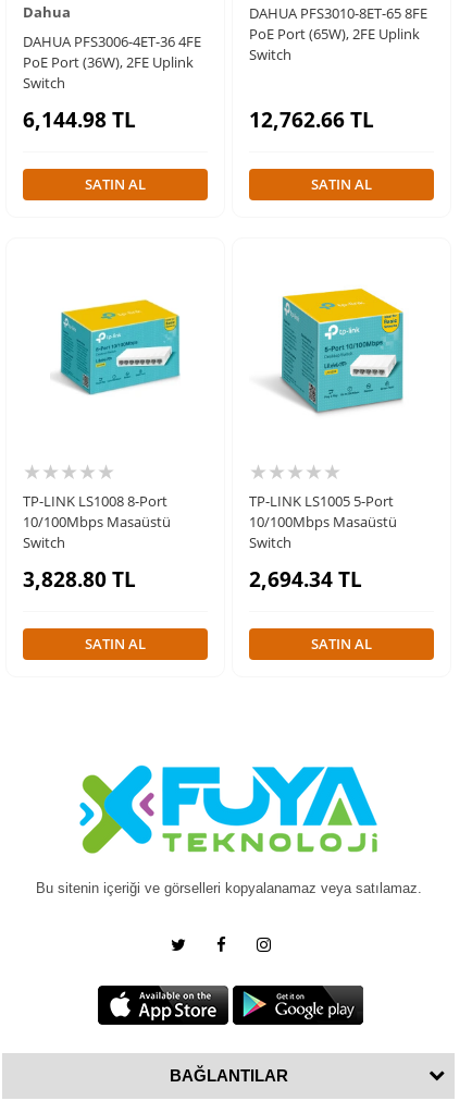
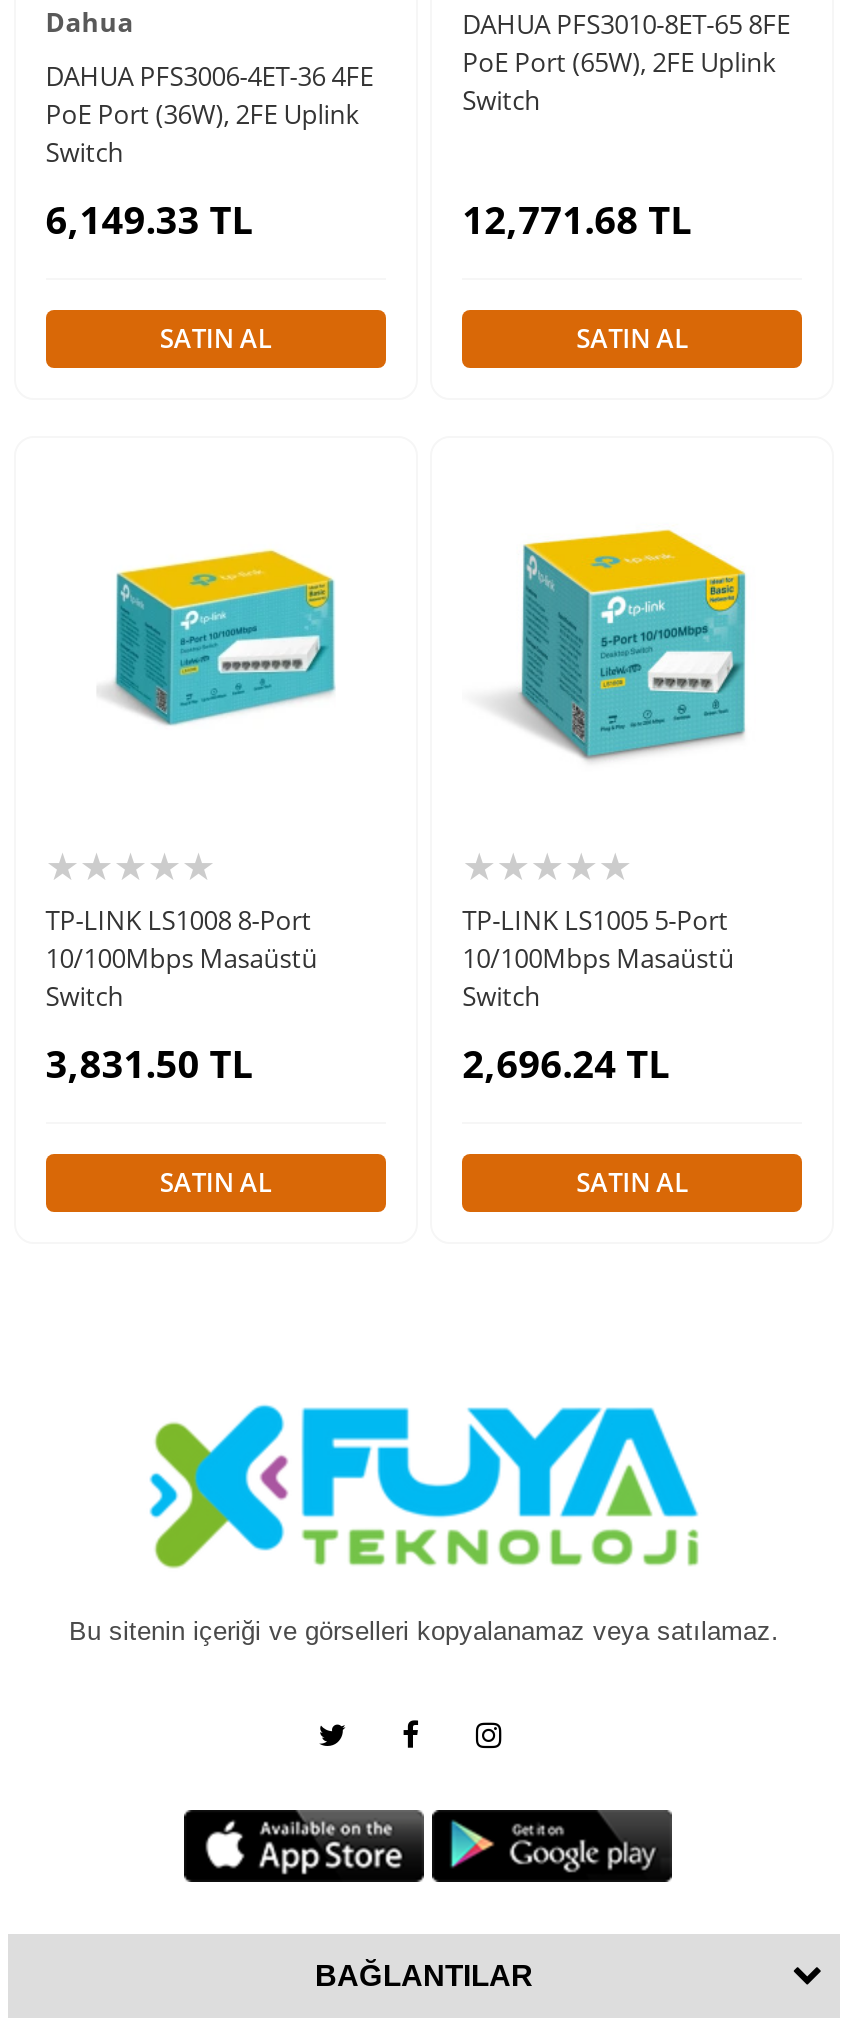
- 6,144.98 TL
+ 6,149.33 TL

- 12,762.66 TL
+ 12,771.68 TL

- 3,828.80 TL
+ 3,831.50 TL

- 2,694.34 TL
+ 2,696.24 TL
